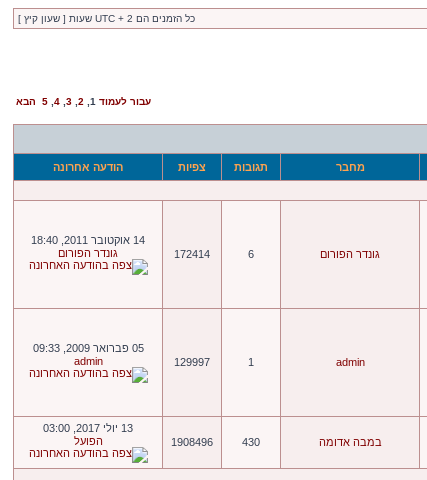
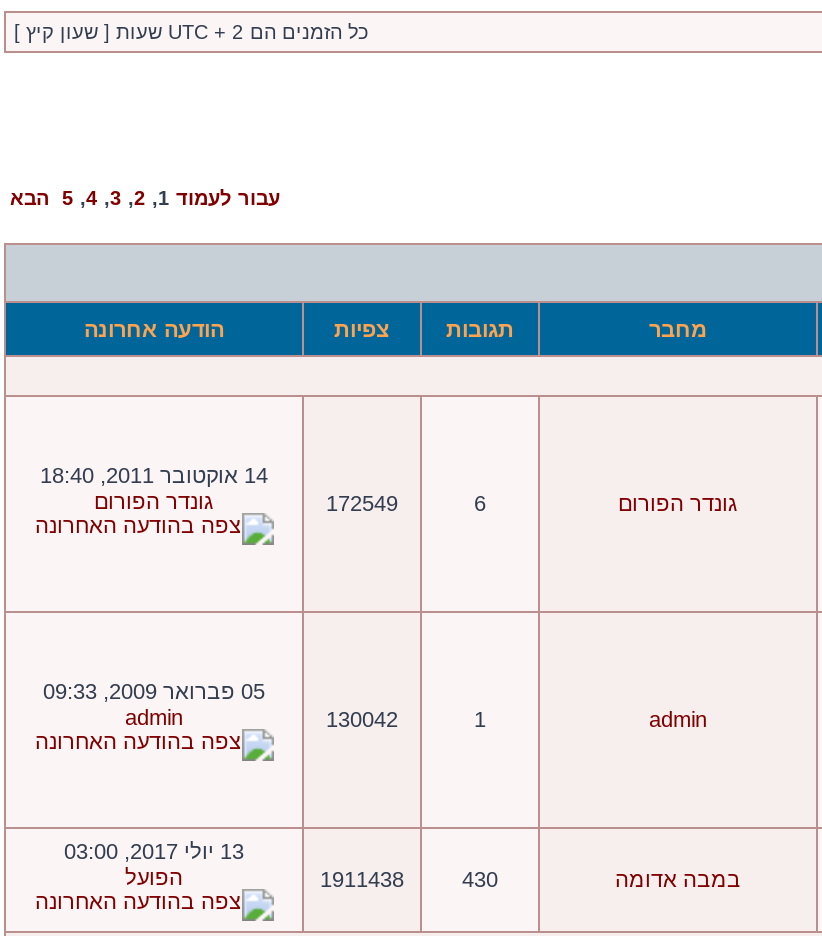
- 172414
+ 172549

- 129997
+ 130042

- 1908496
+ 1911438
